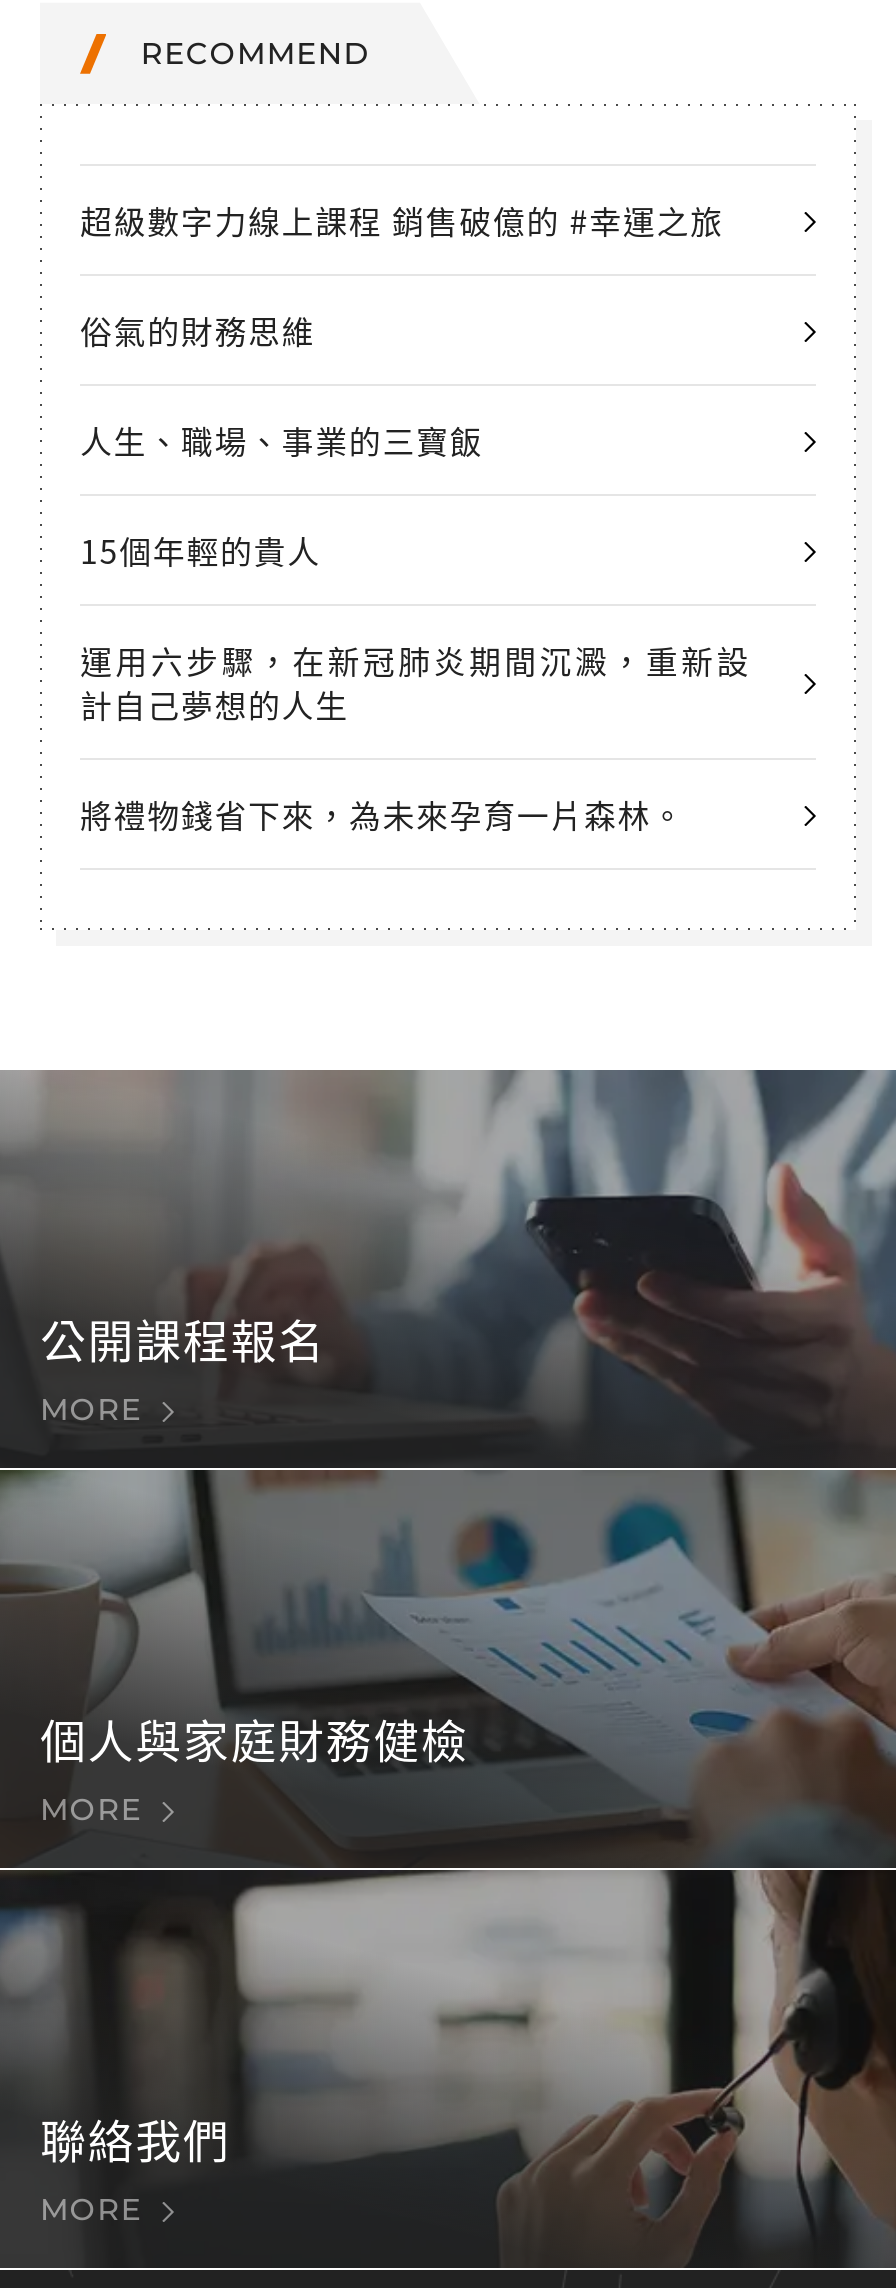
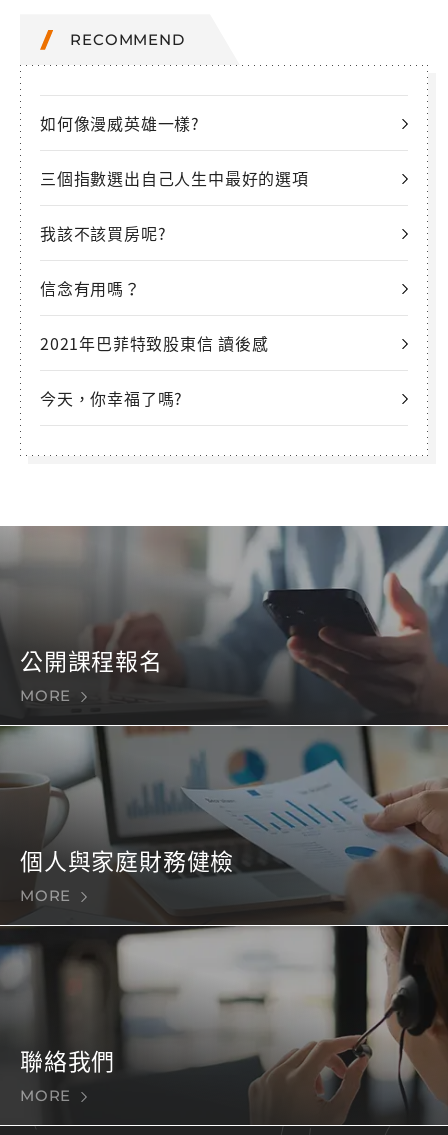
- 超級數字力線上課程 銷售破億的 #幸運之旅
+ 如何像漫威英雄一樣?

- 俗氣的財務思維
+ 三個指數選出自己人生中最好的選項

- 人生、職場、事業的三寶飯
+ 我該不該買房呢?

- 15個年輕的貴人
+ 信念有用嗎？

- 運用六步驟，在新冠肺炎期間沉澱，重新設
- 計自己夢想的人生
+ 2021年巴菲特致股東信 讀後感

- 將禮物錢省下來，為未來孕育一片森林。
+ 今天，你幸福了嗎?
